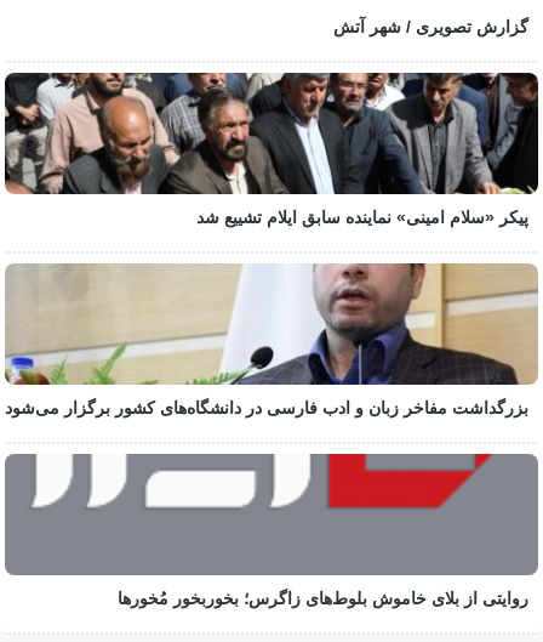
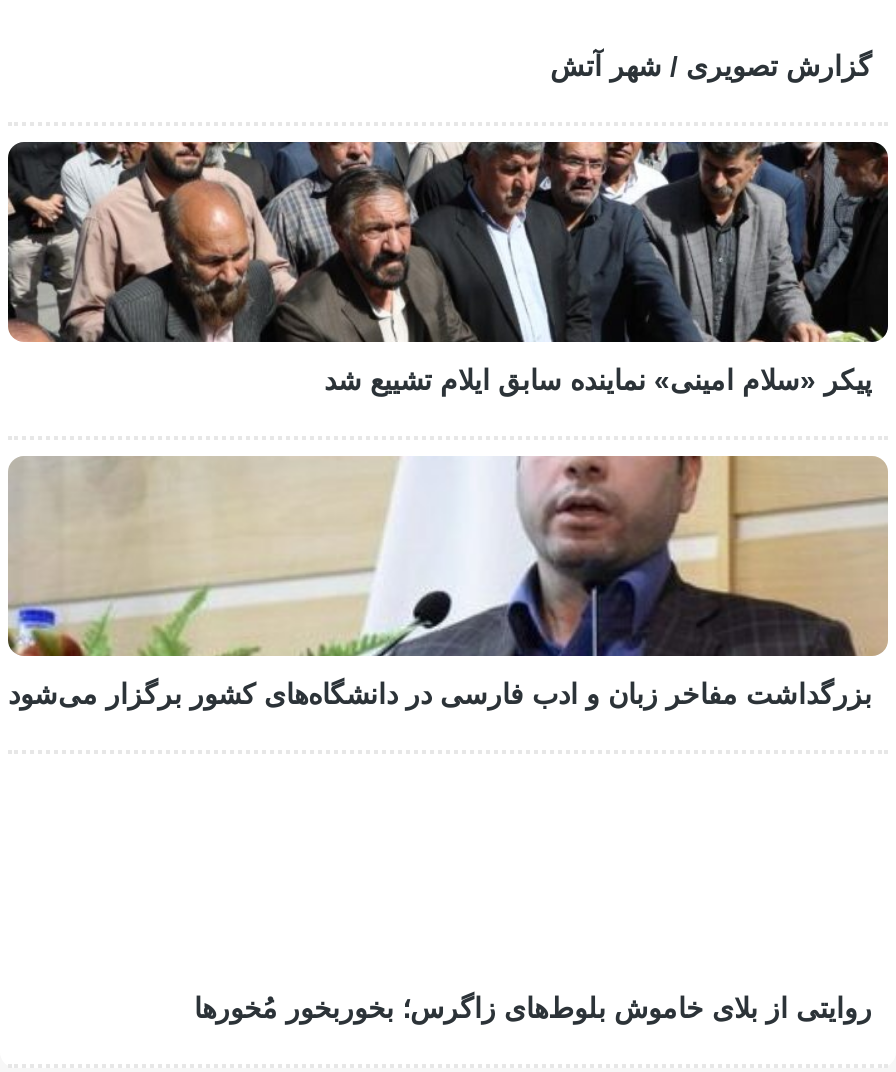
- [image]
